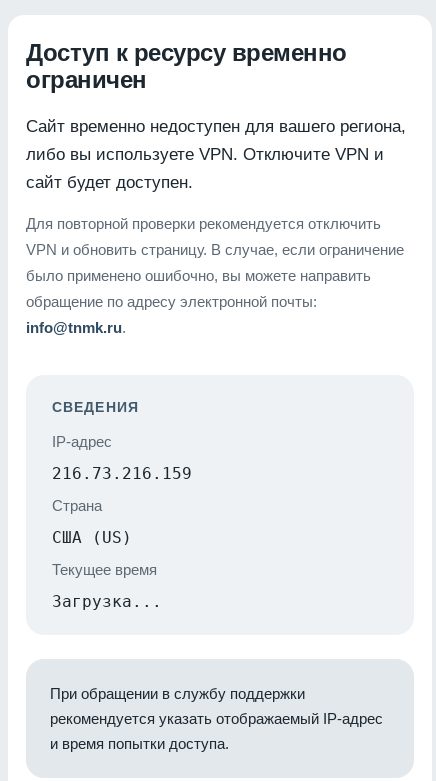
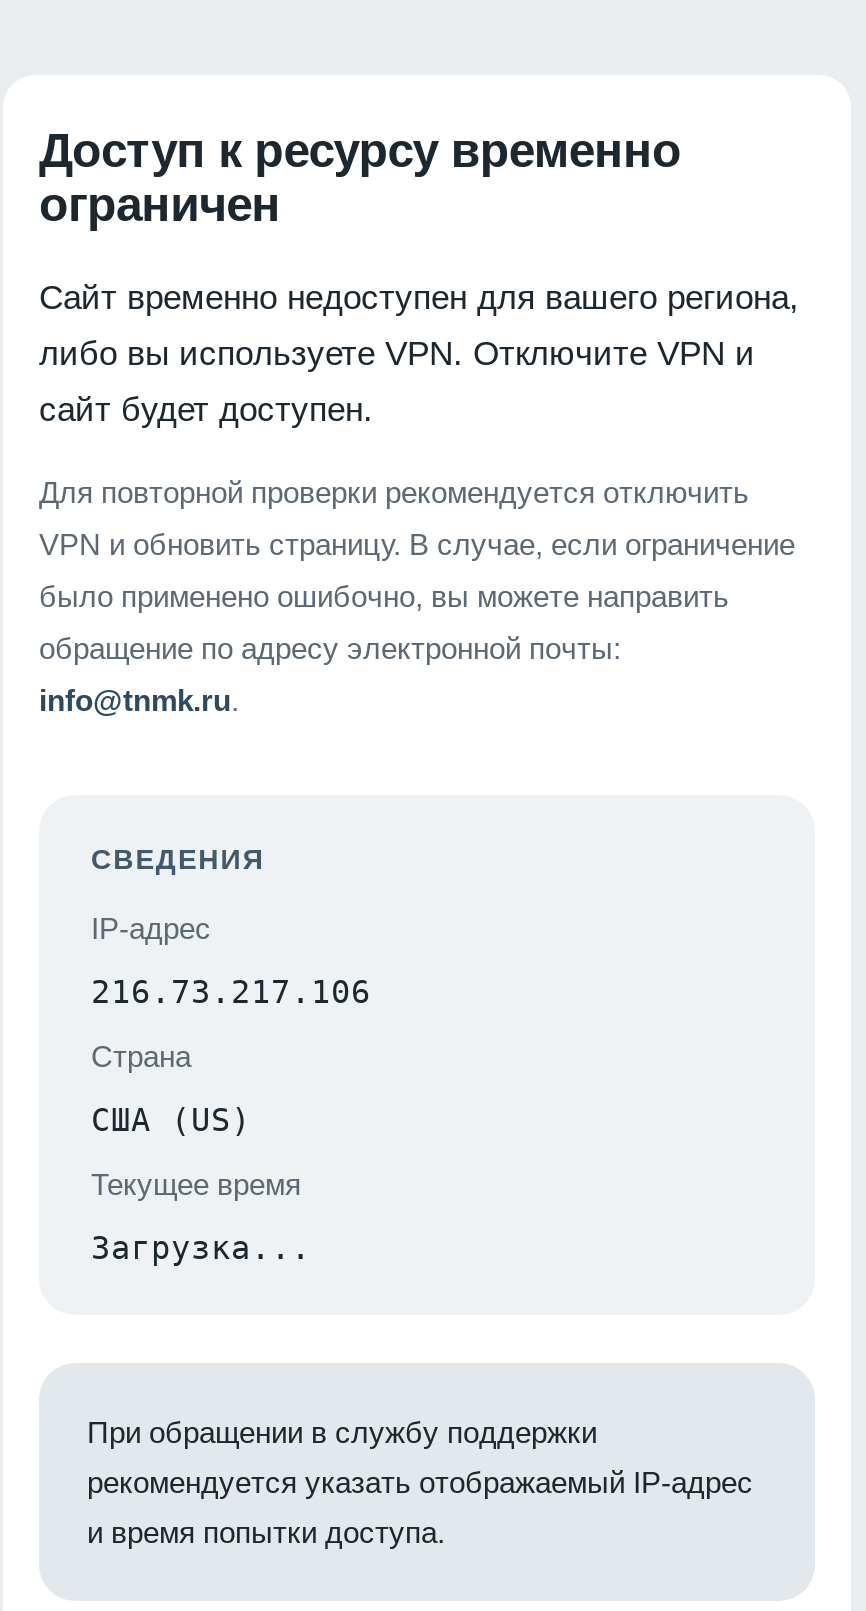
- 216.73.216.159
+ 216.73.217.106
